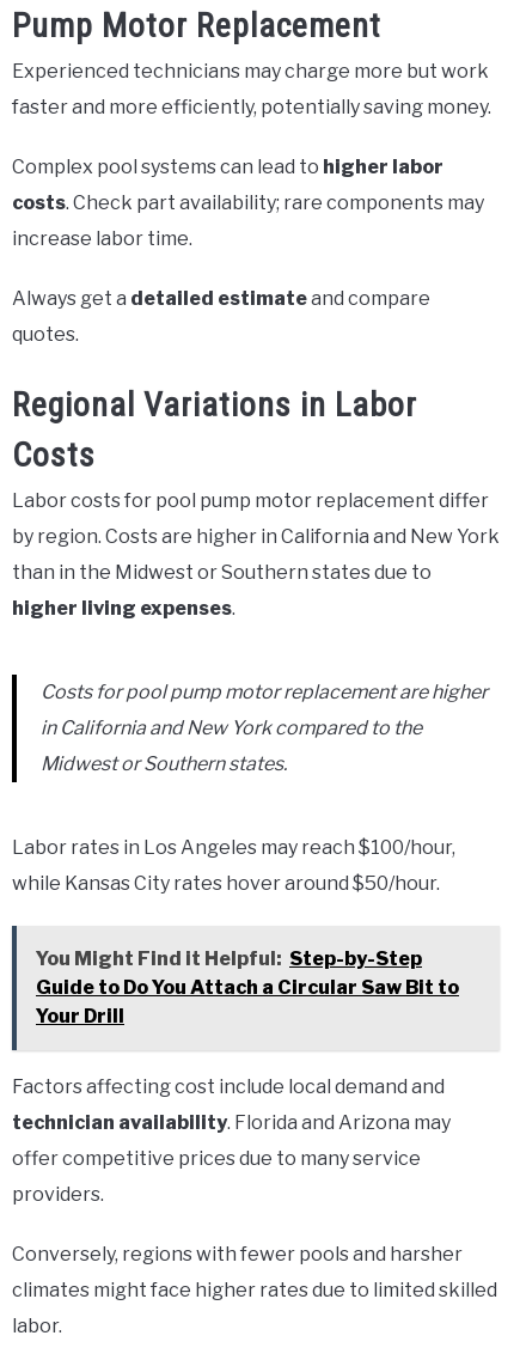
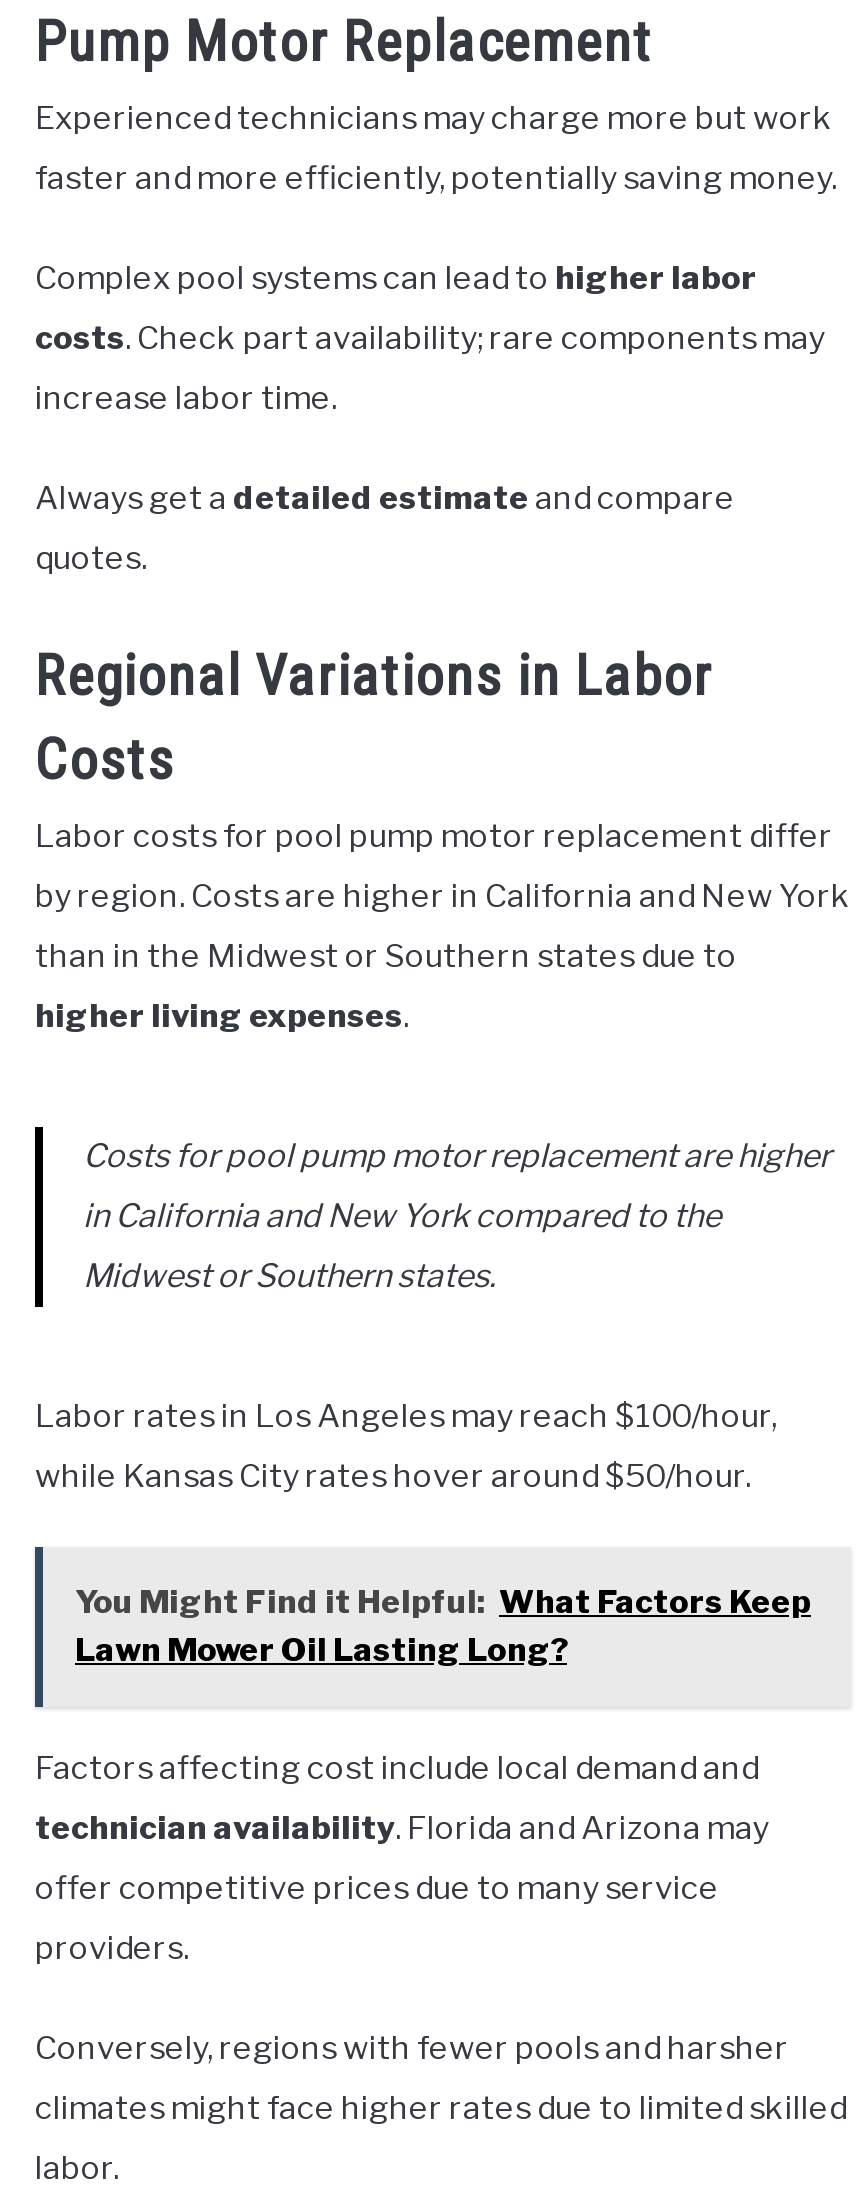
- You Might Find it Helpful: Step-by-Step
- Guide to Do You Attach a Circular Saw Bit to
- Your Drill
+ You Might Find it Helpful: What Factors Keep
+ Lawn Mower Oil Lasting Long?
